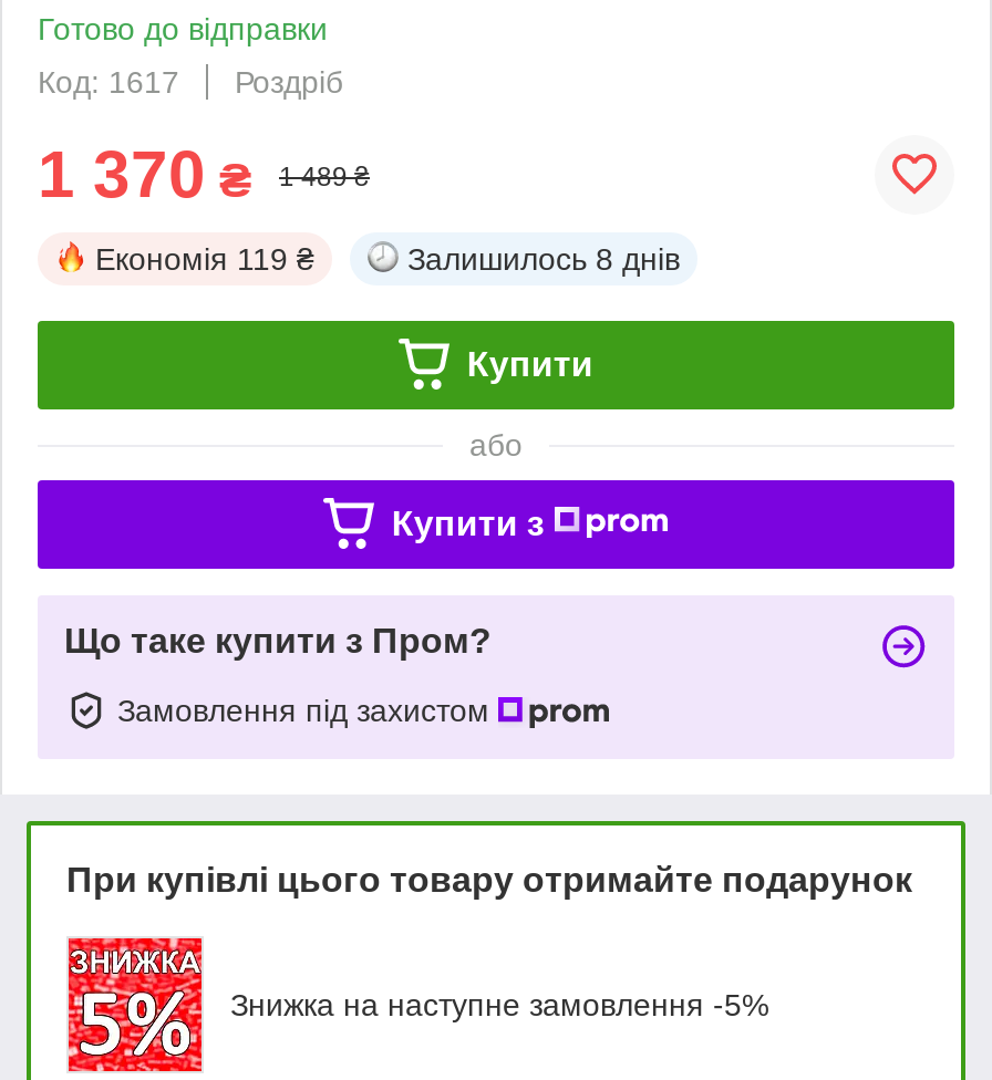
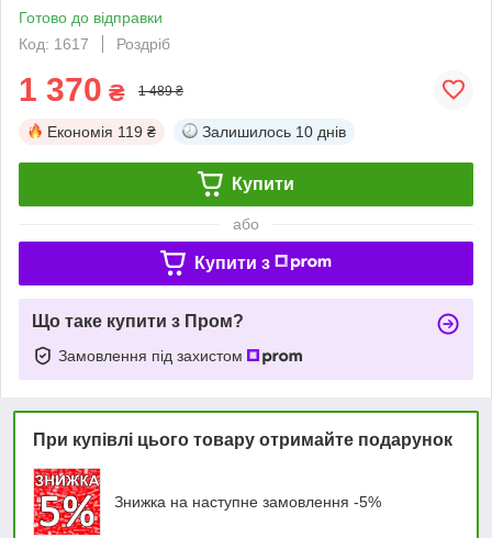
- Залишилось 8 днів
+ Залишилось 10 днів
